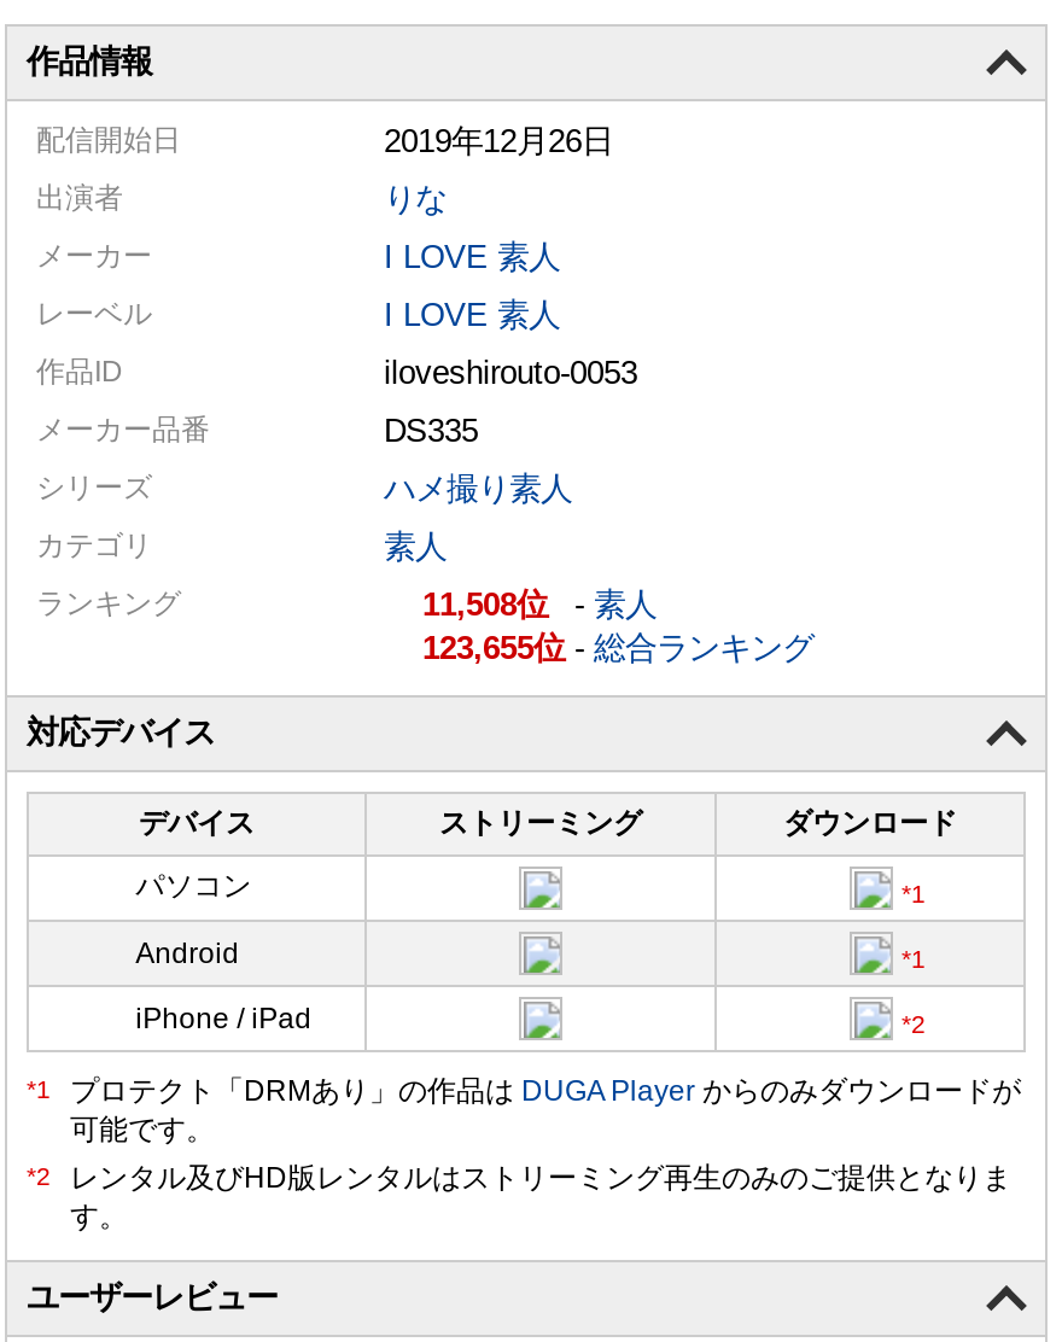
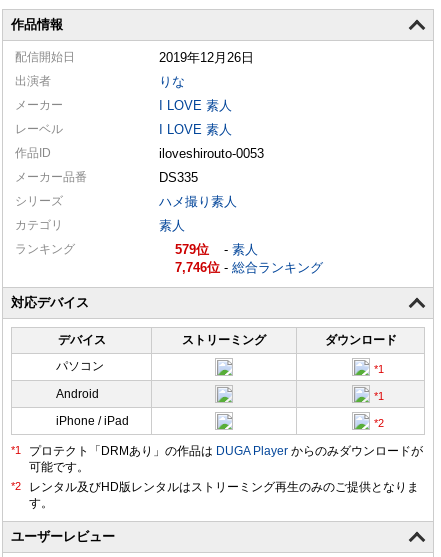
- 11,508 -素人
+ 579 -素人

- 123,655 -総合ランキング
+ 7,746 -総合ランキング
